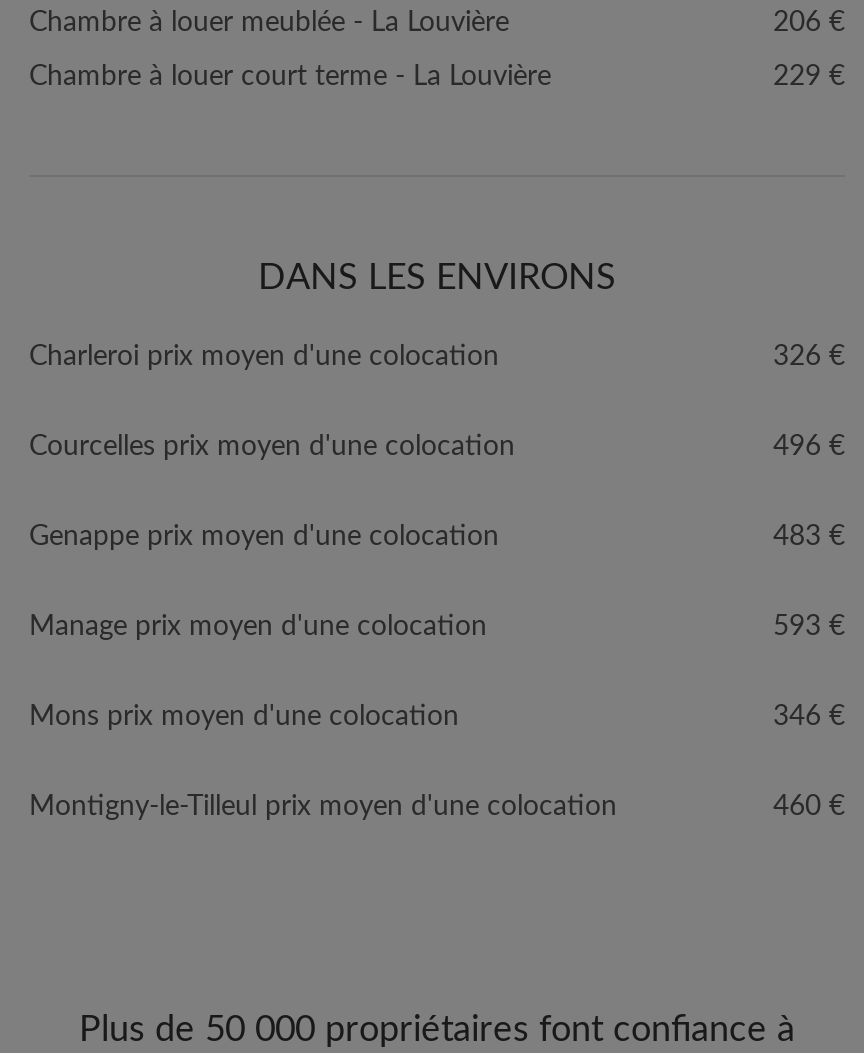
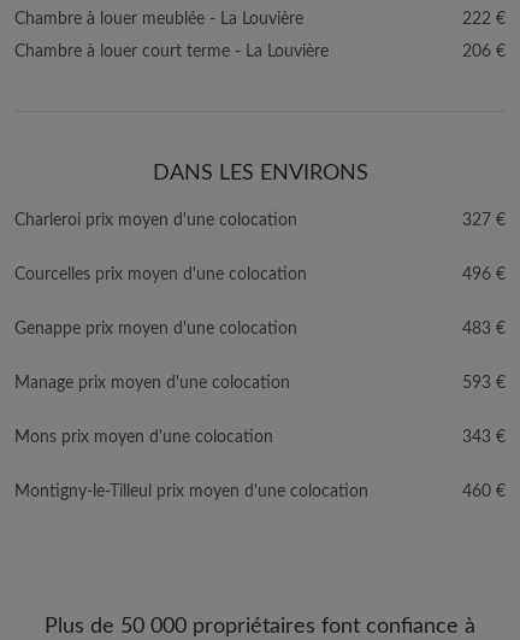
- 206 €
+ 222 €

- 229 €
+ 206 €

- 326 €
+ 327 €

- 346 €
+ 343 €
